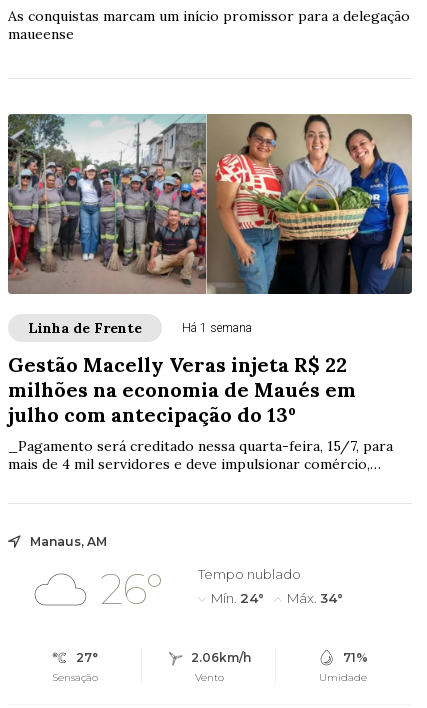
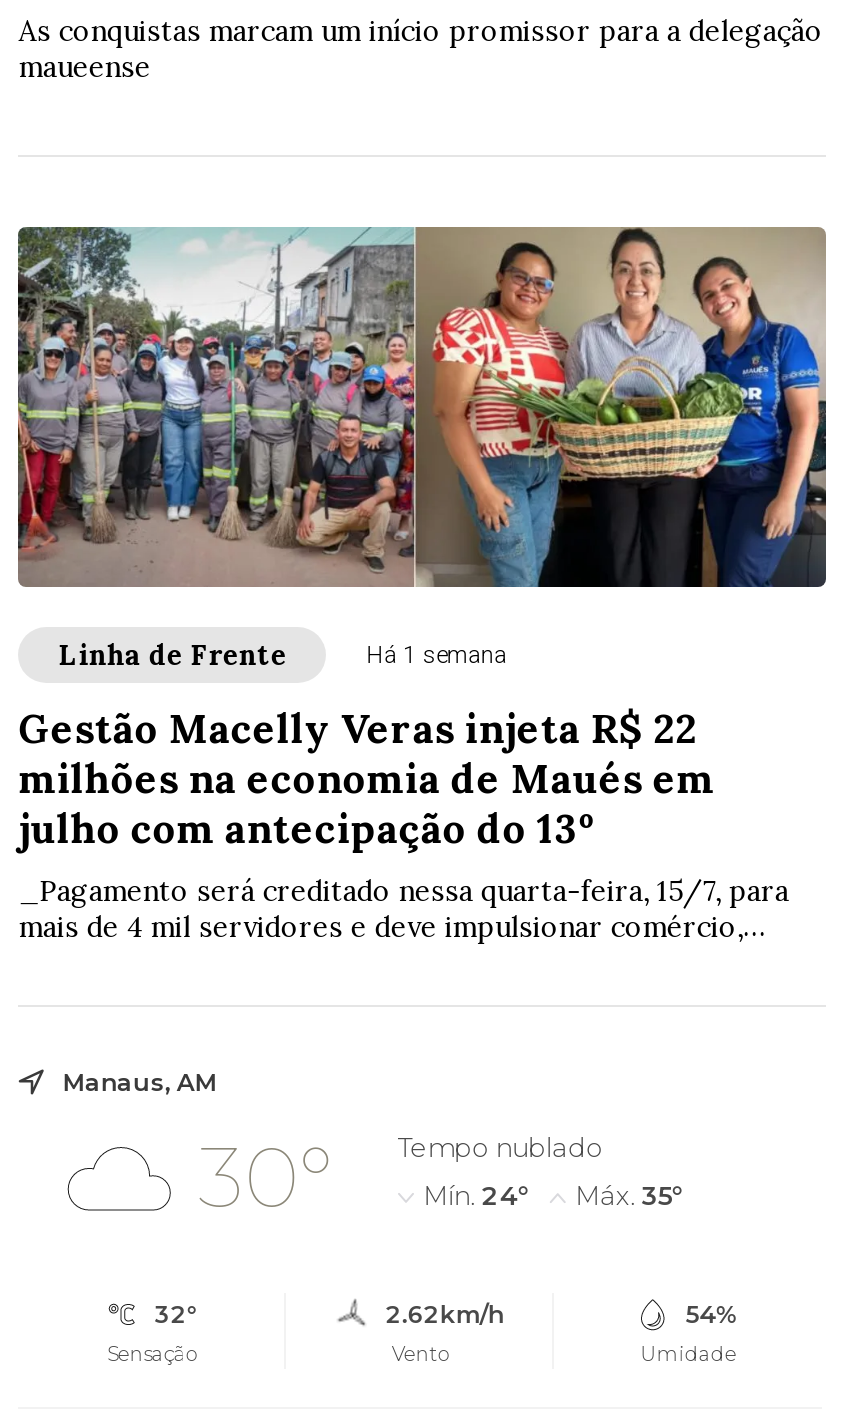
- 26°
+ 30°

- Mín. 24° Máx. 34°
+ Mín. 24° Máx. 35°

- 27°
+ 32°

- 2.06km/h
+ 2.62km/h

- 71%
+ 54%
